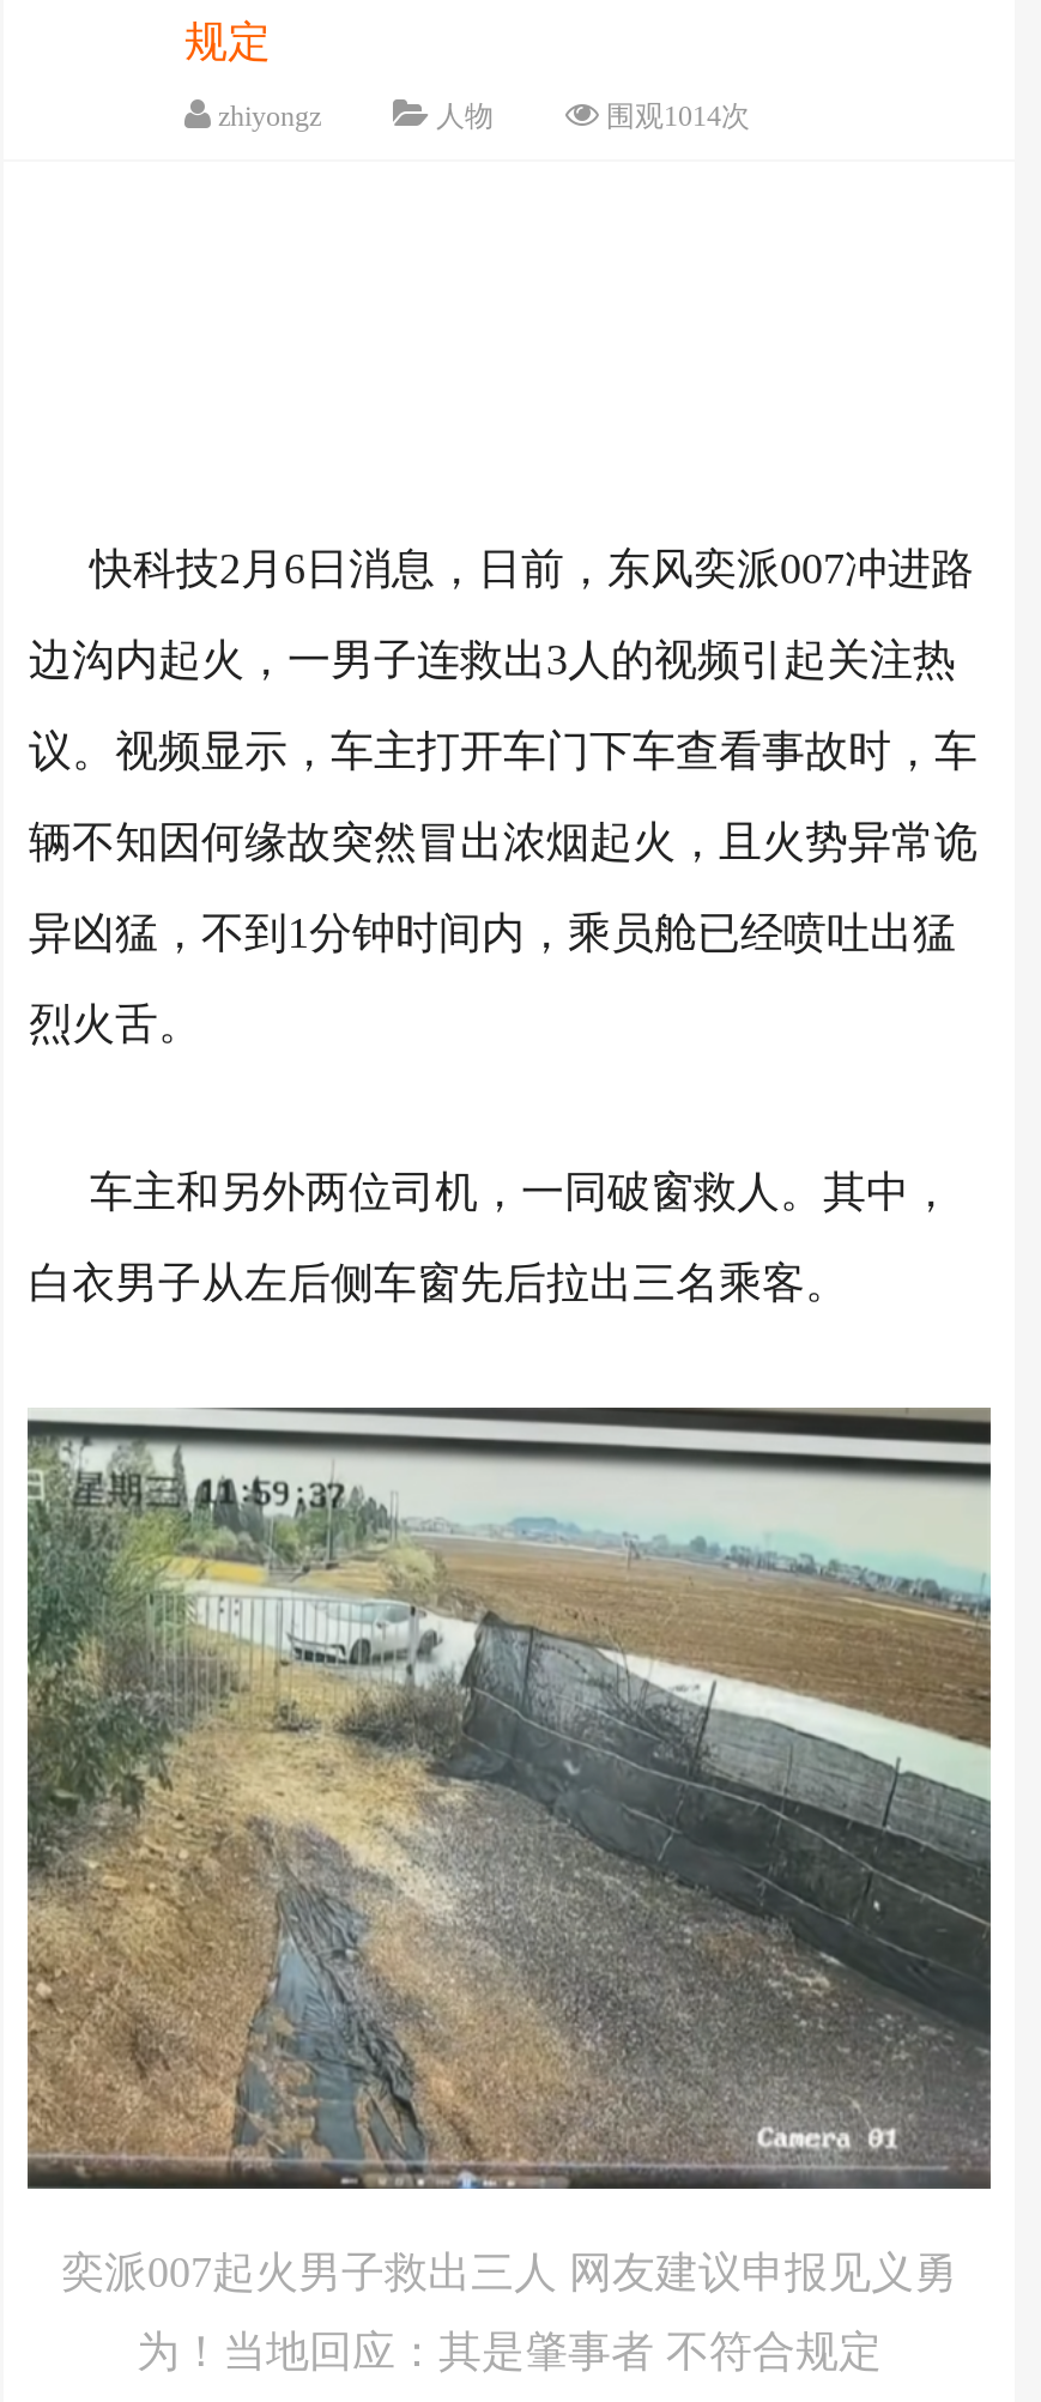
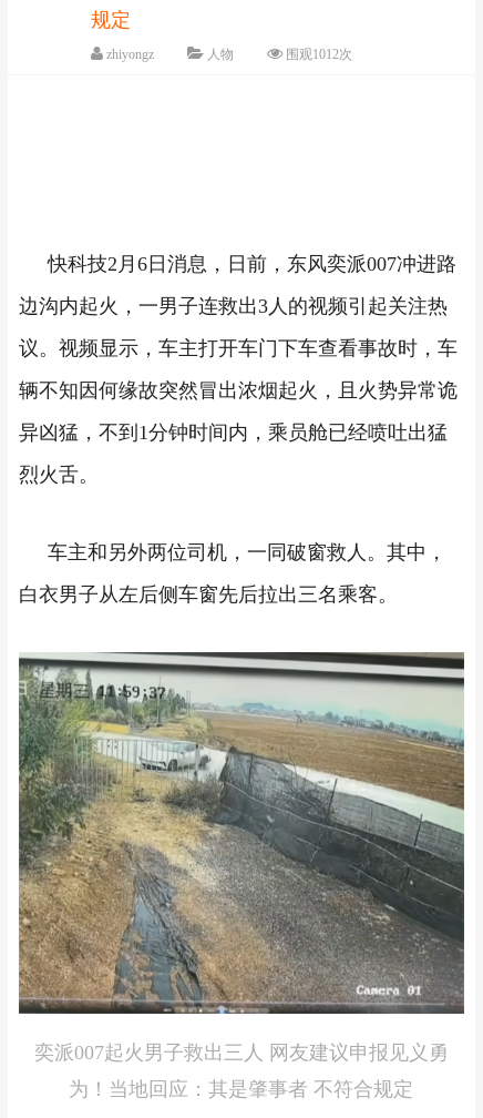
- 围观1014次
+ 围观1012次
